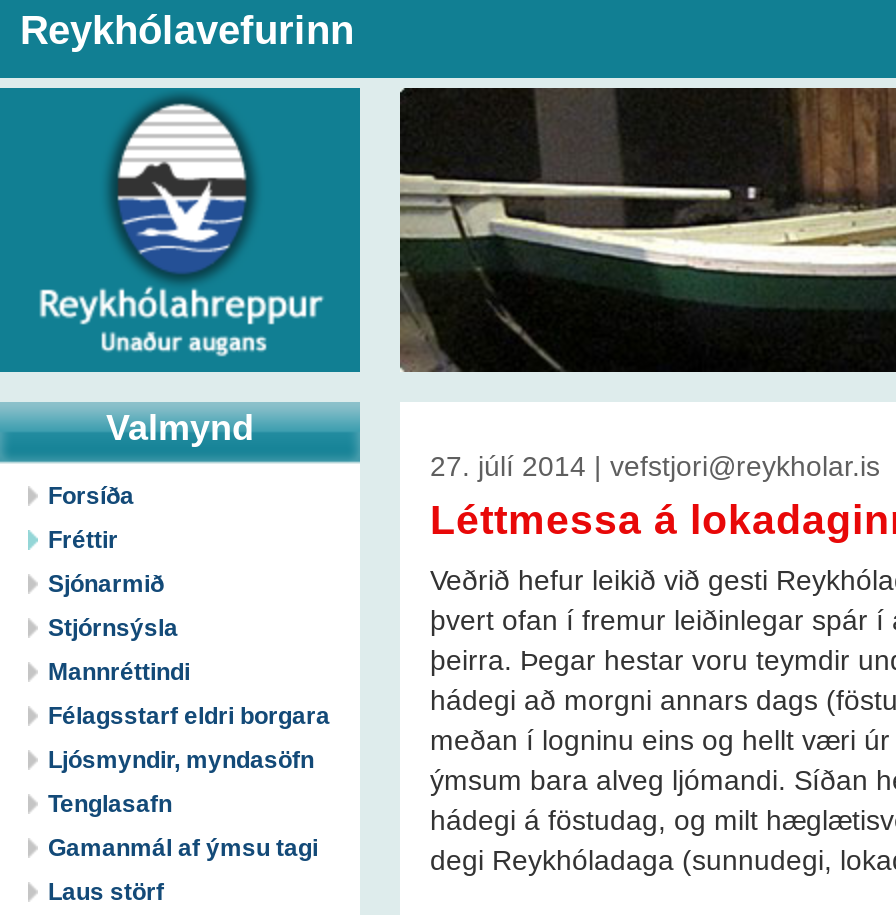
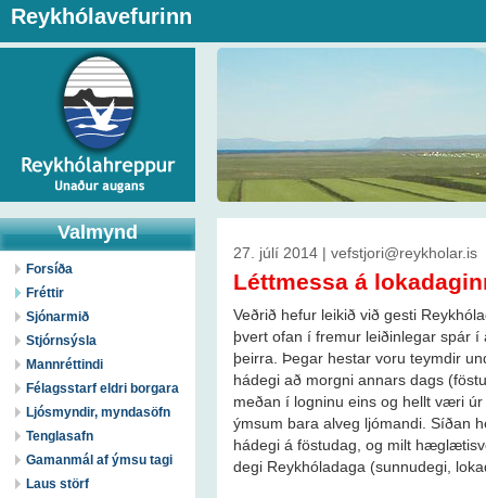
- [image]
+ [image]
